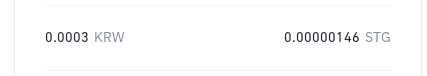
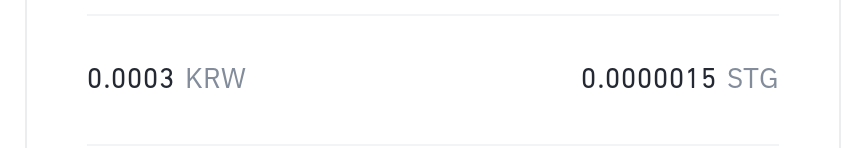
- 0.00000146 STG
+ 0.0000015 STG
